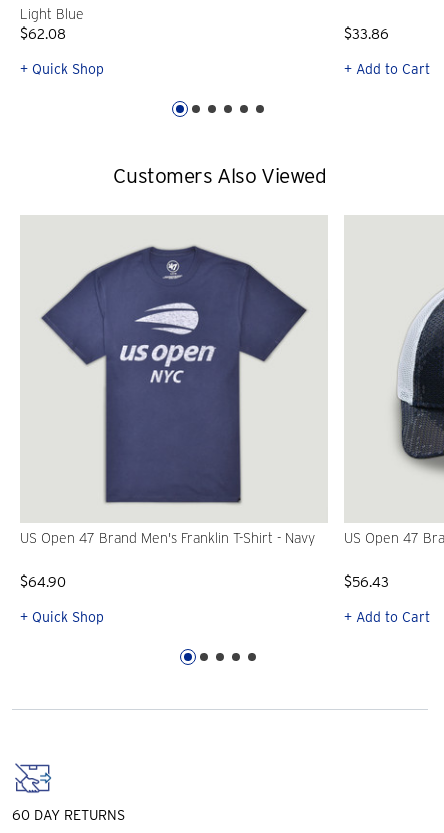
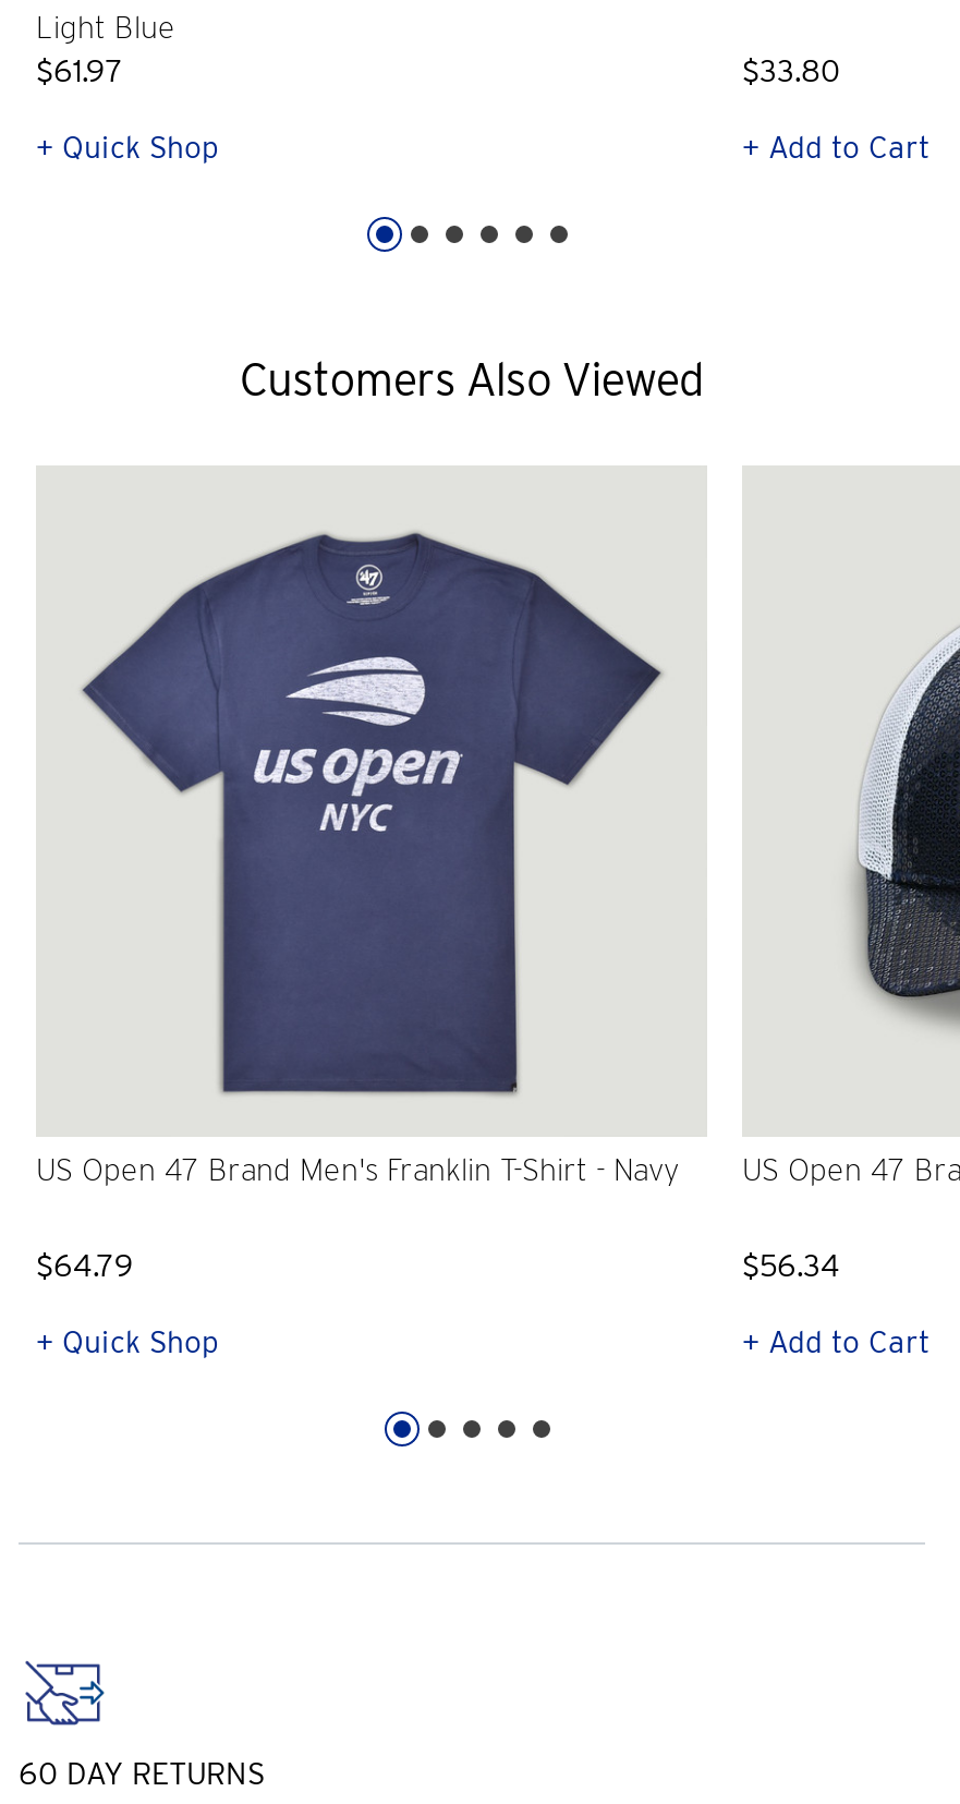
- $62.08
+ $61.97

- $33.86
+ $33.80

- $64.90
+ $64.79

- $56.43
+ $56.34
